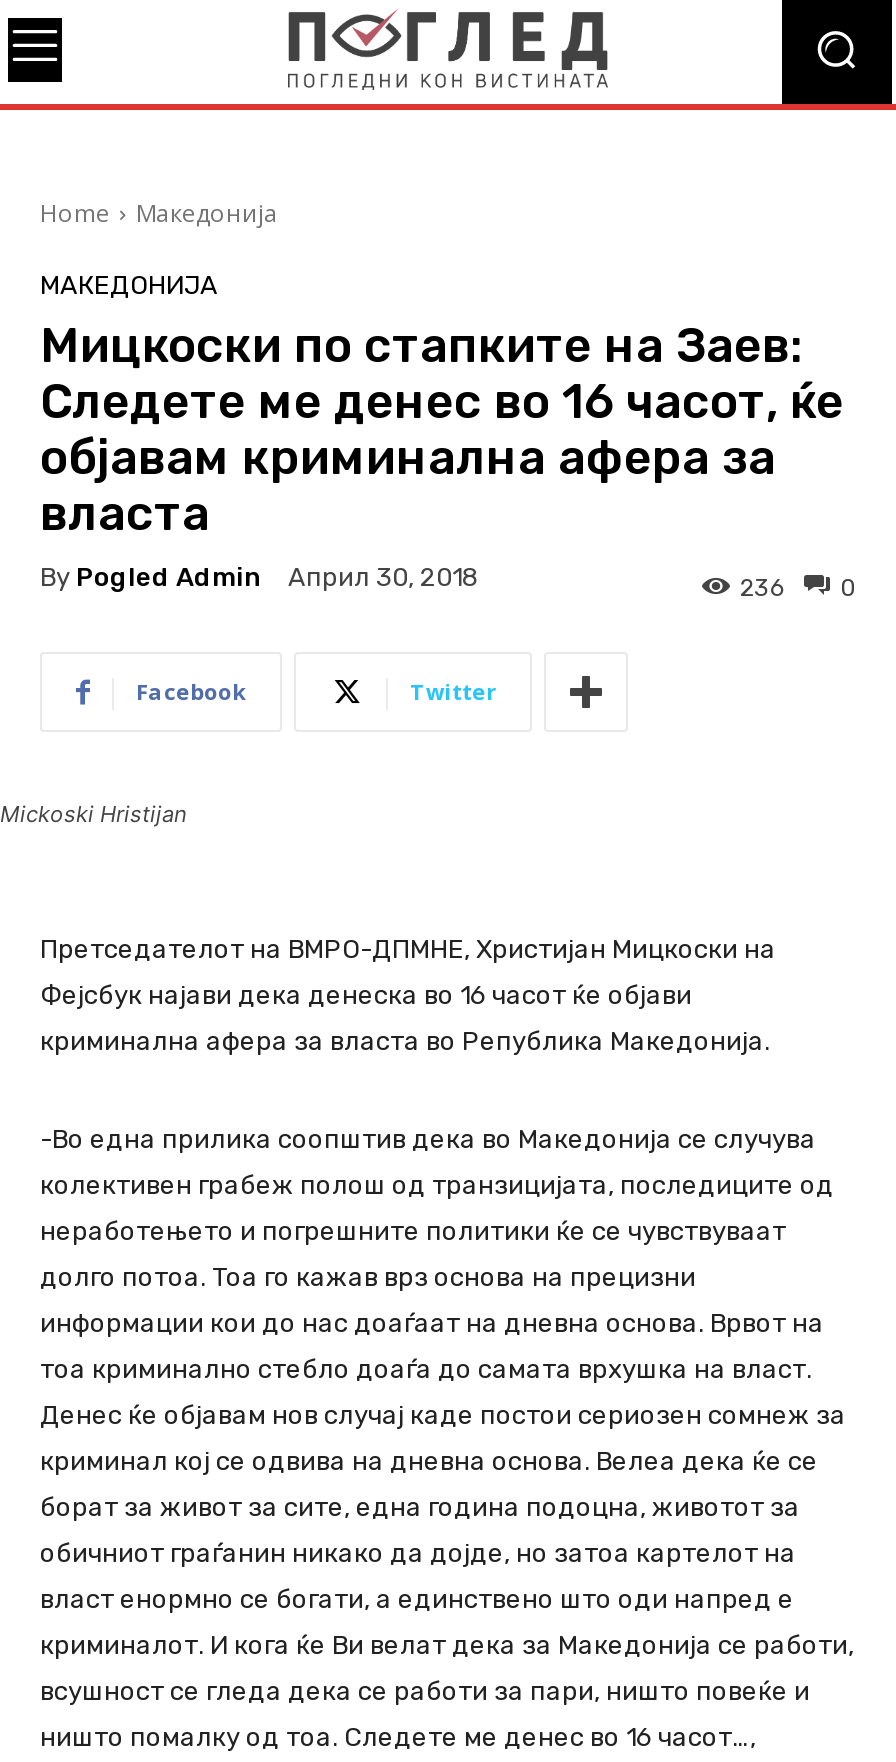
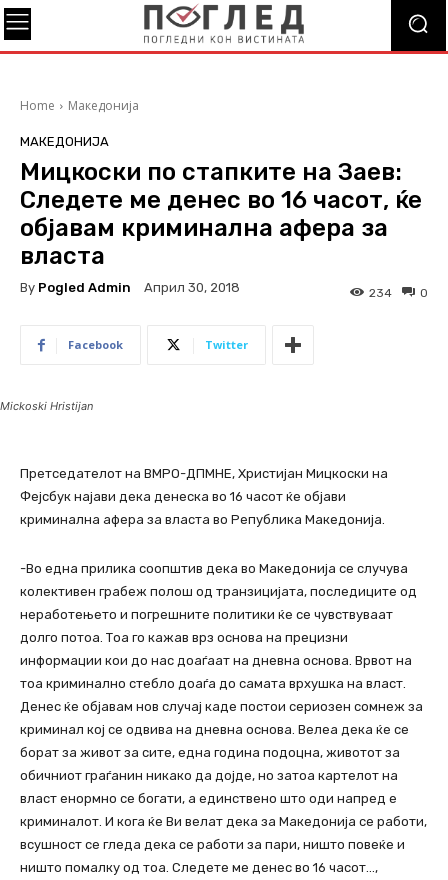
- 236 0
+ 234 0
